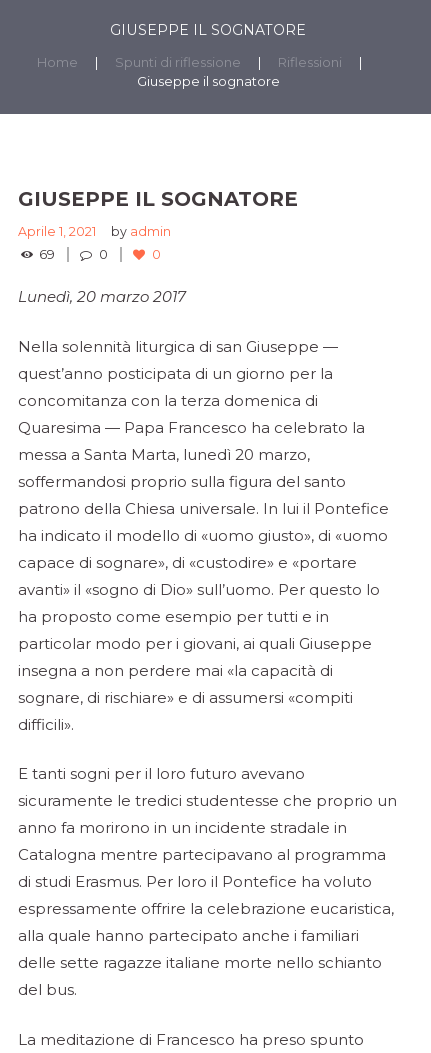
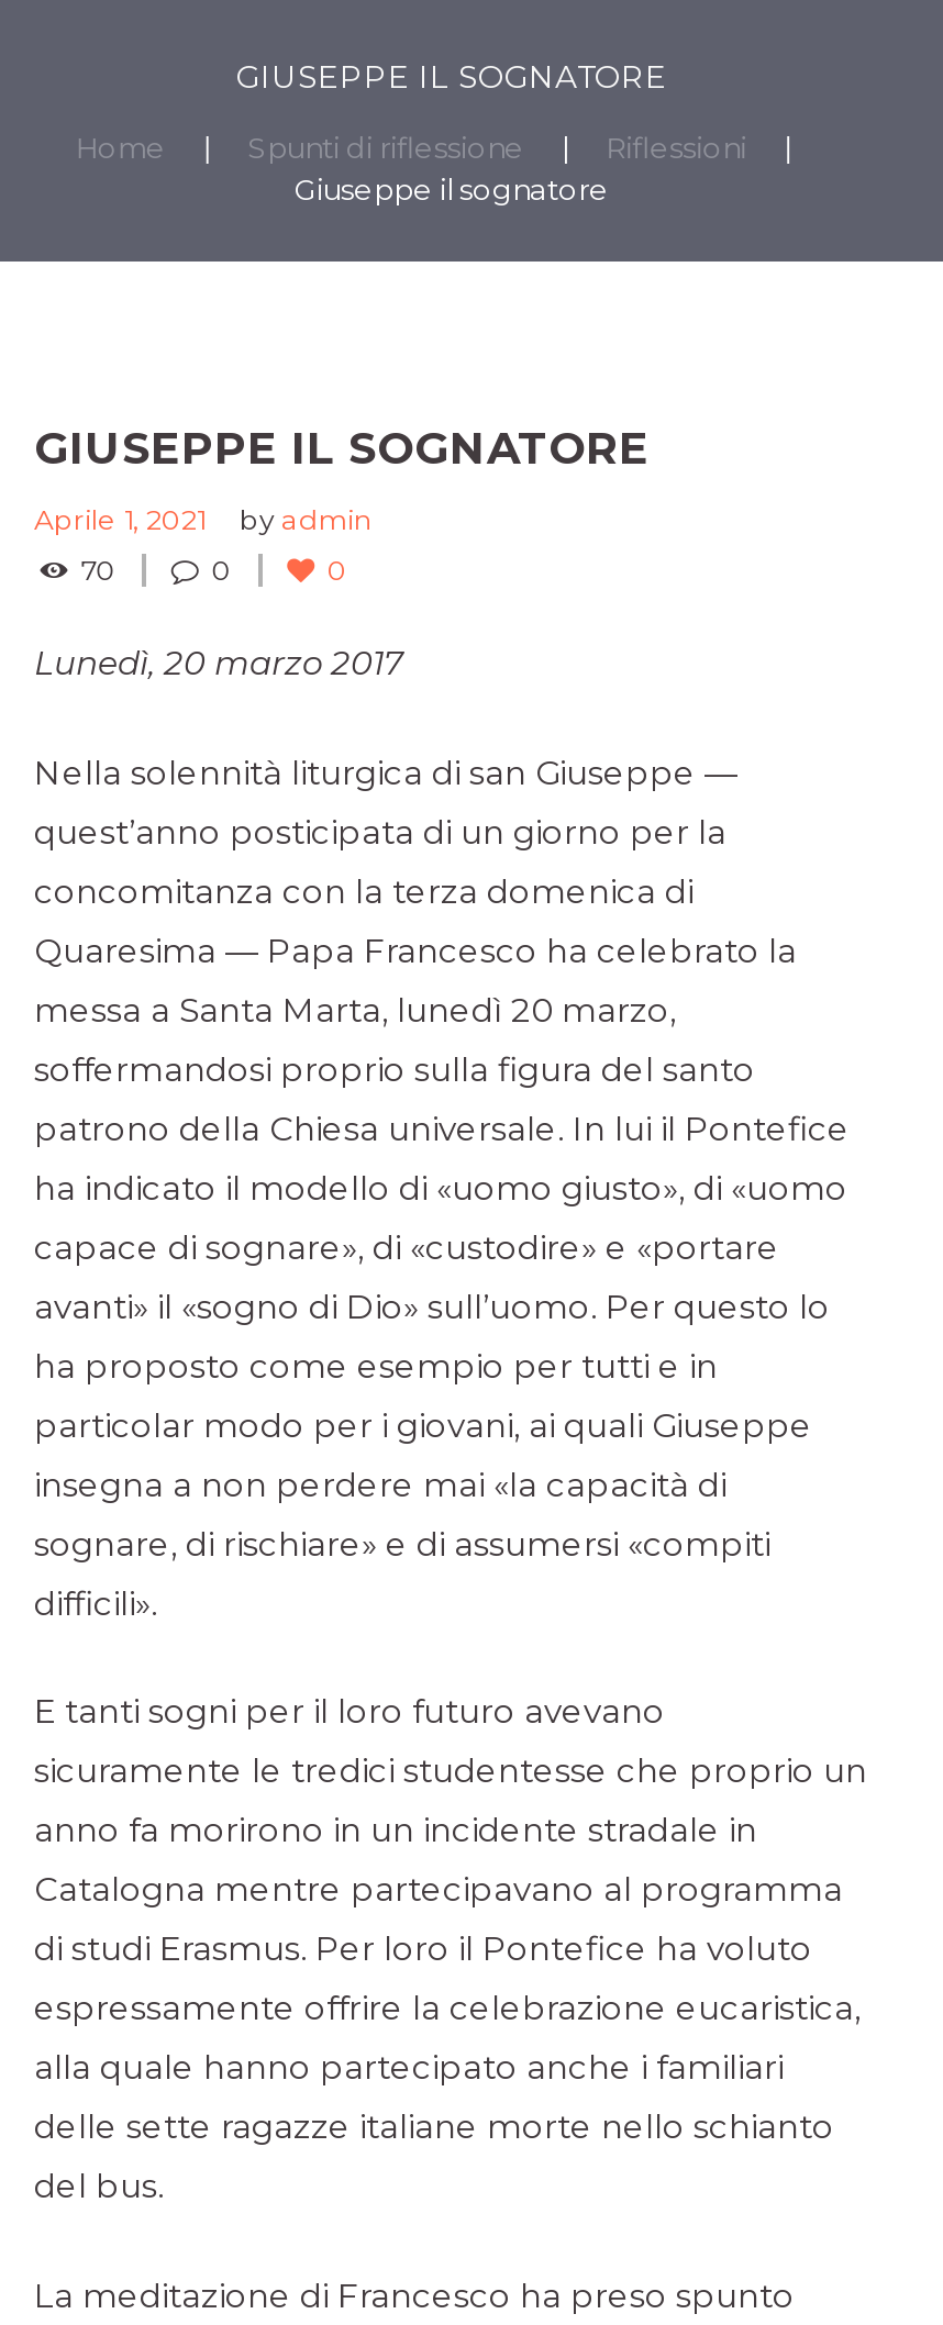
- 69
+ 70
